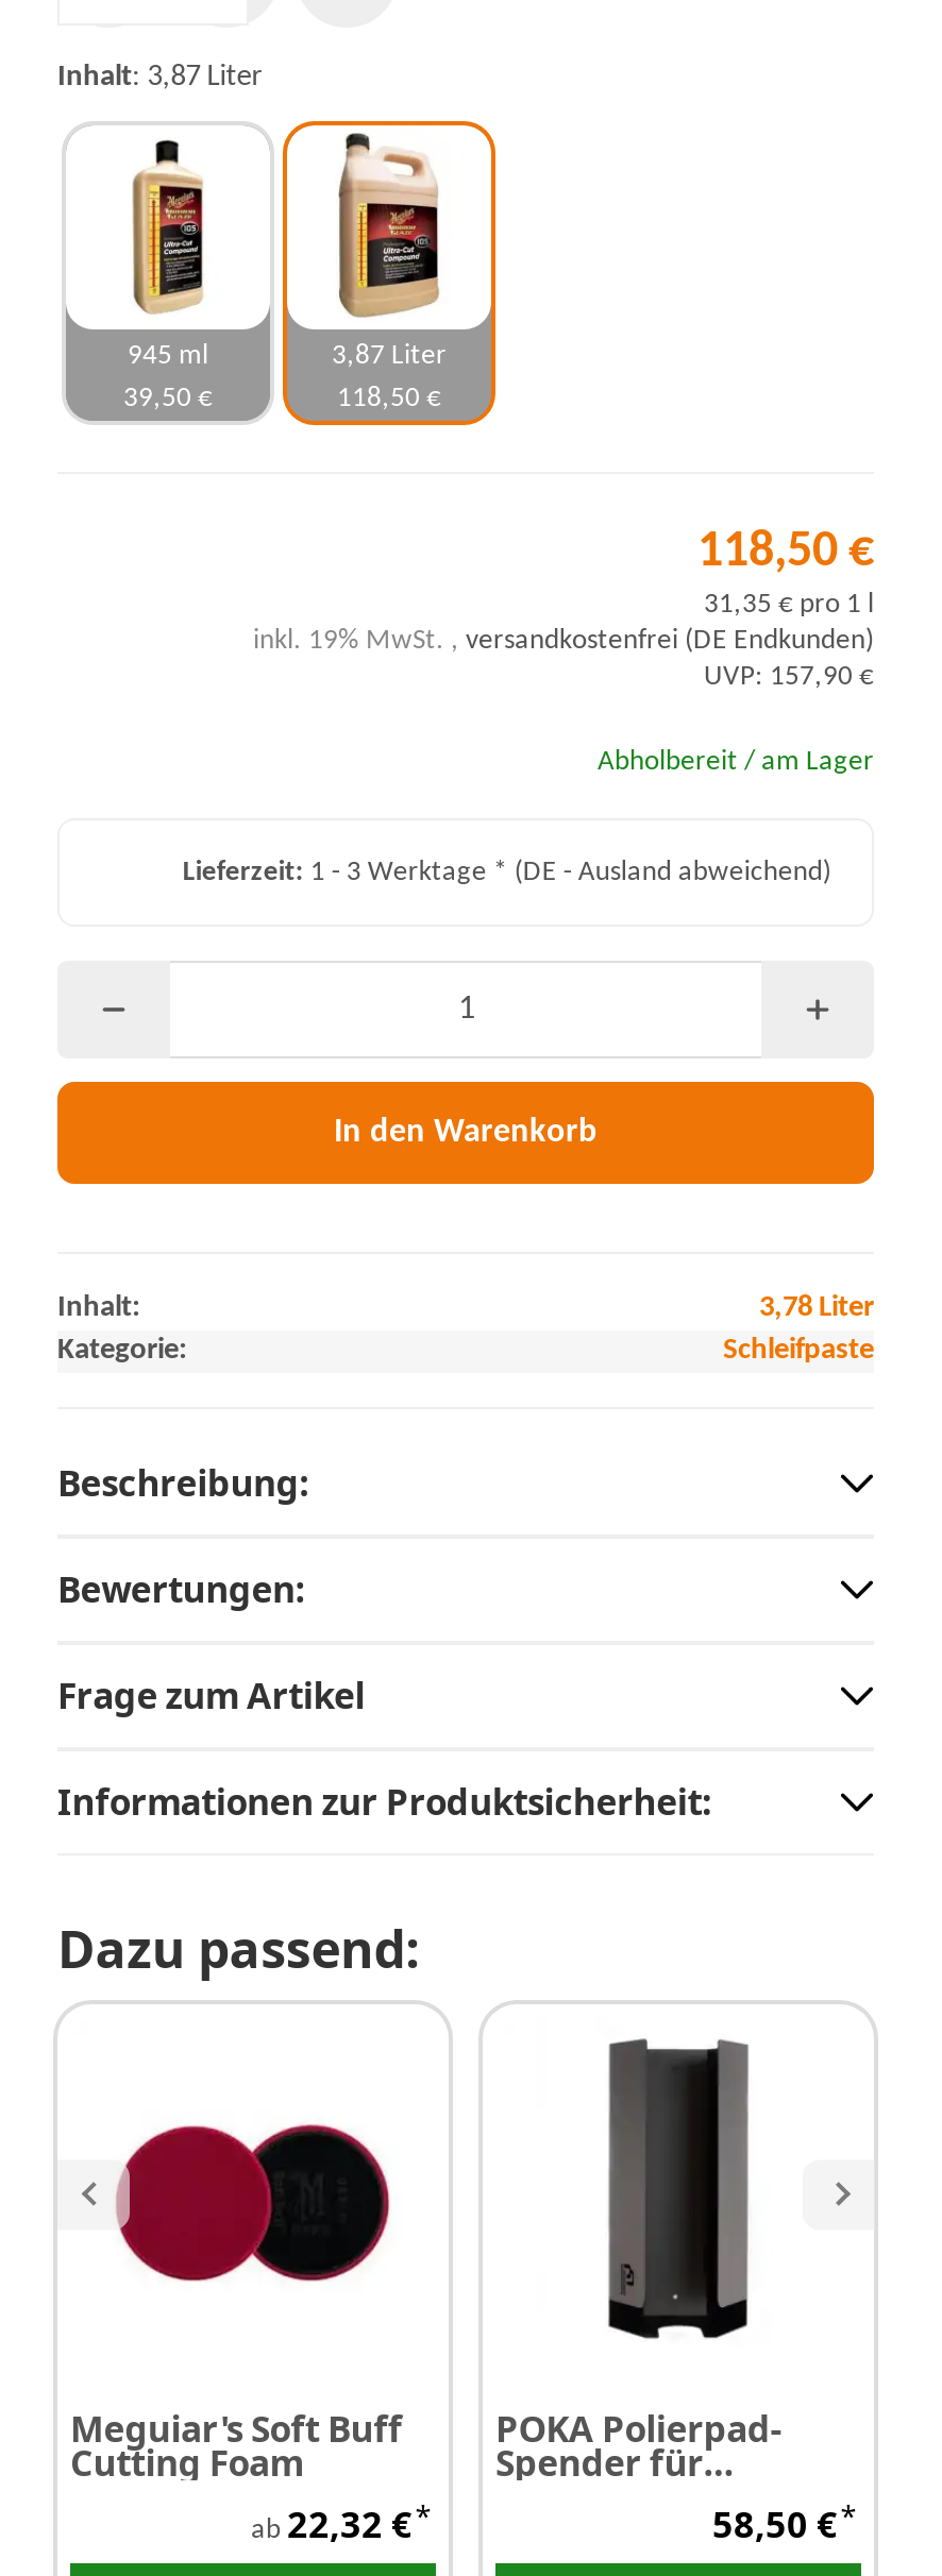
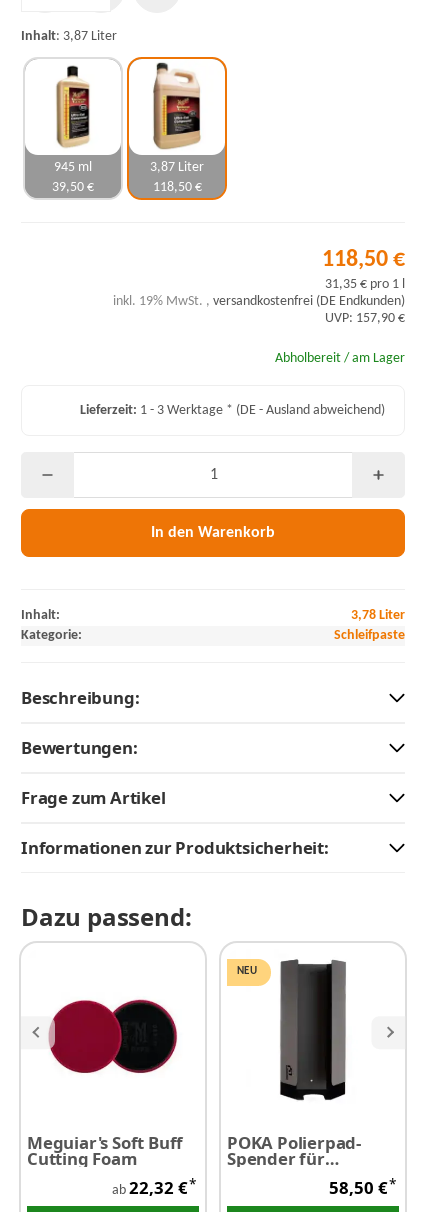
+ NEU
